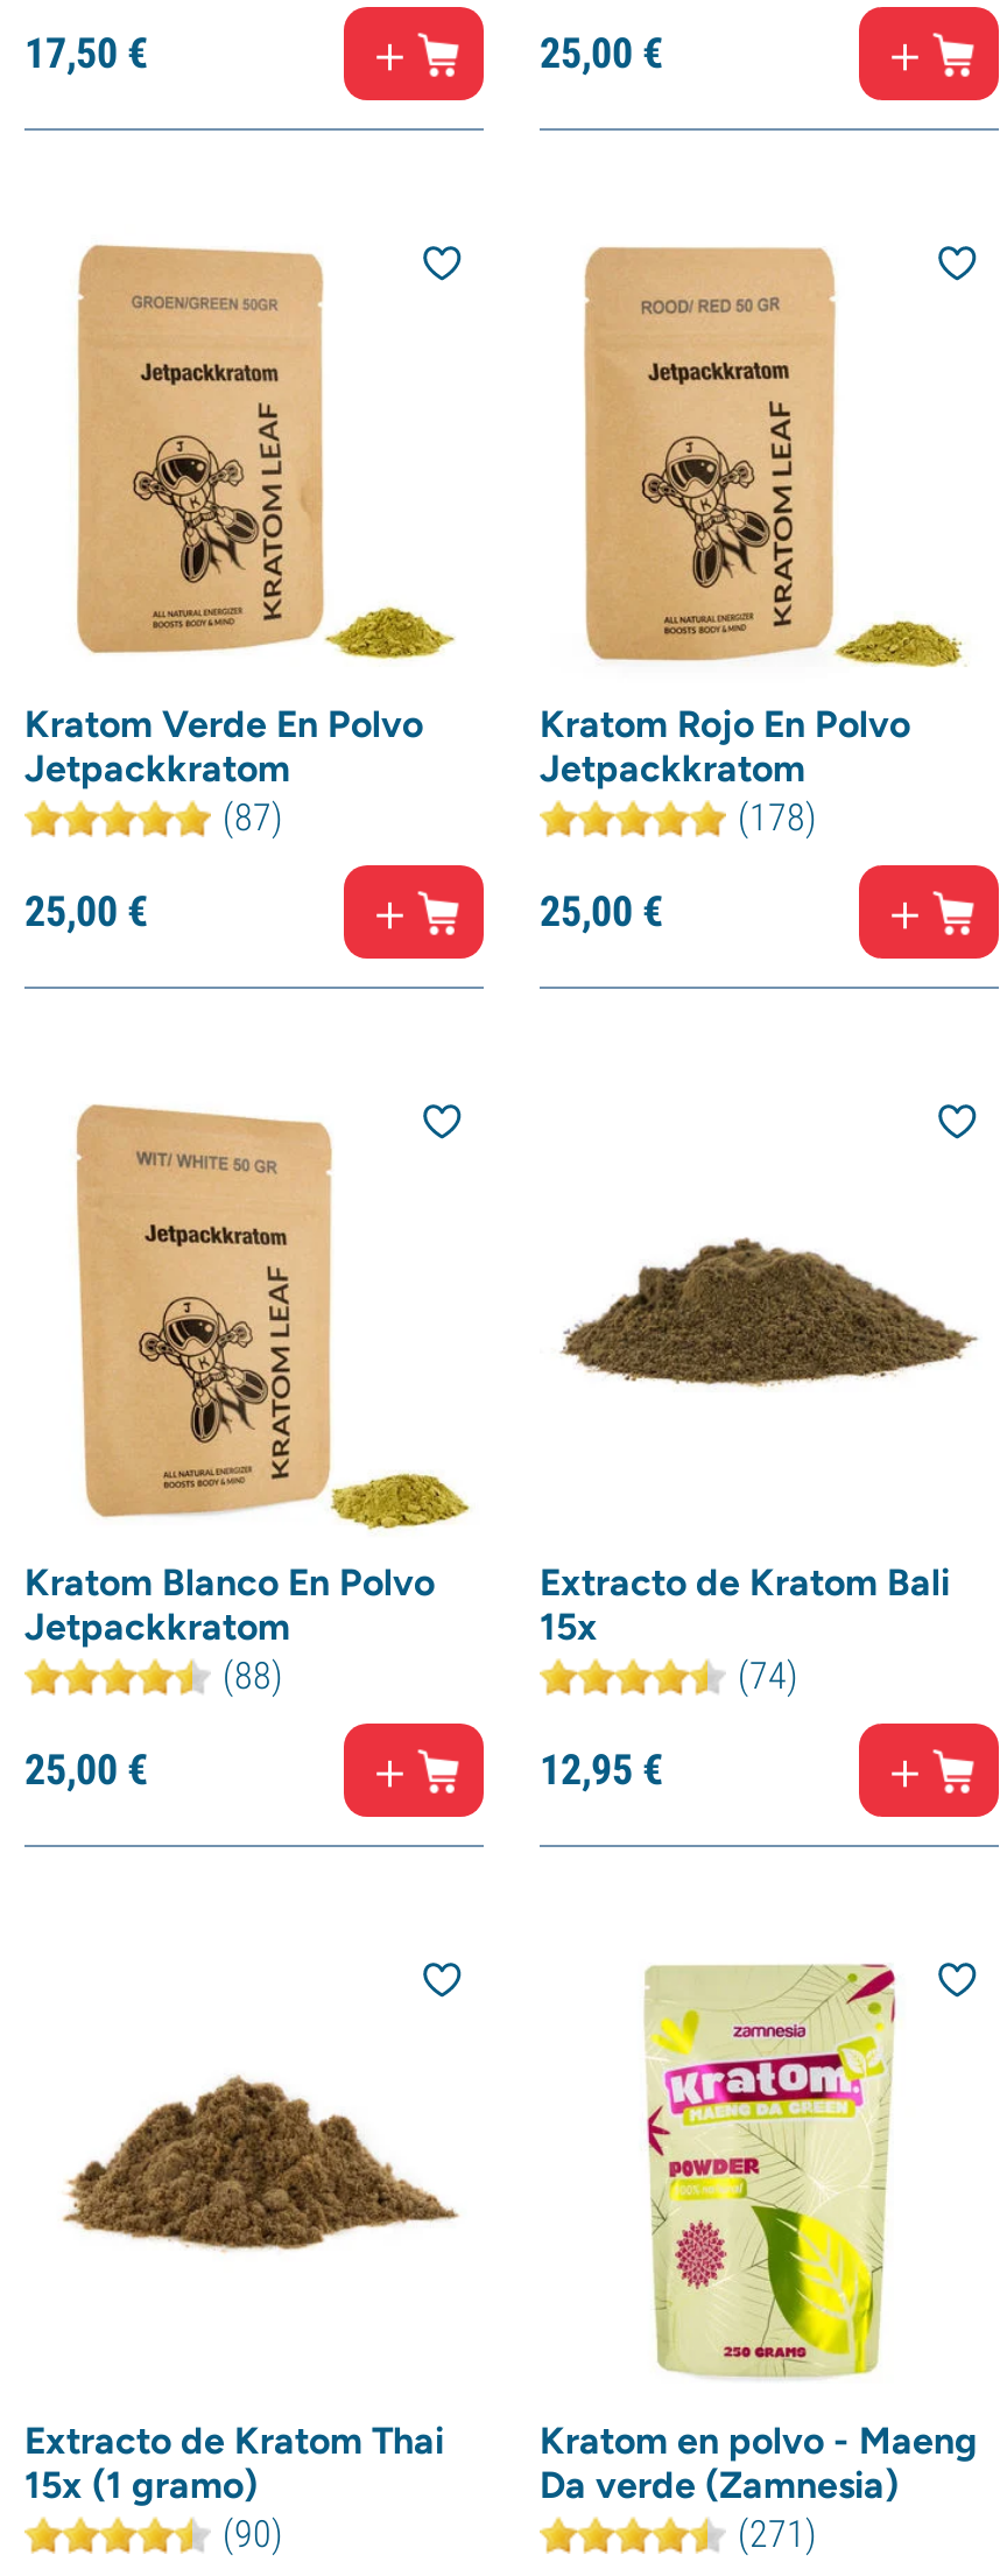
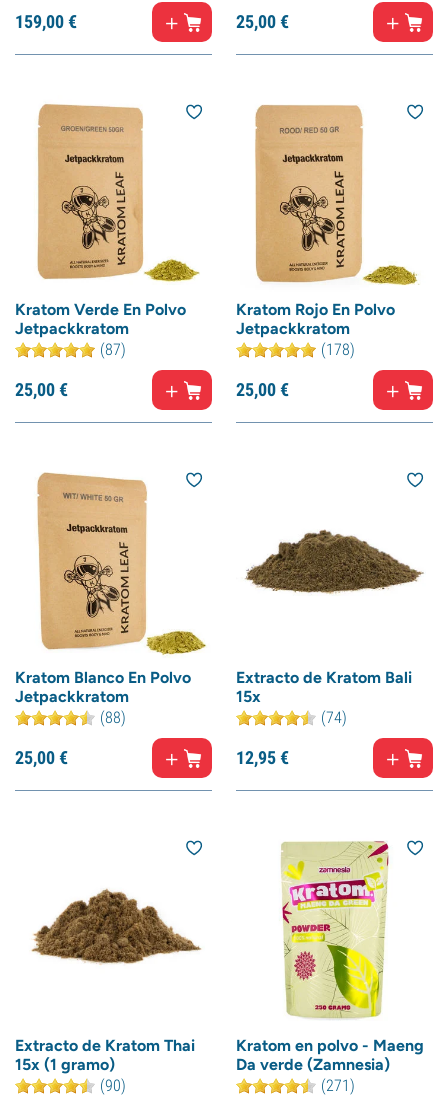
- 17,50 €
+ 159,00 €
